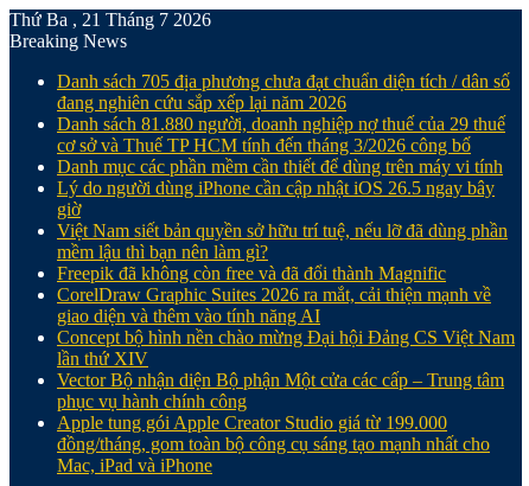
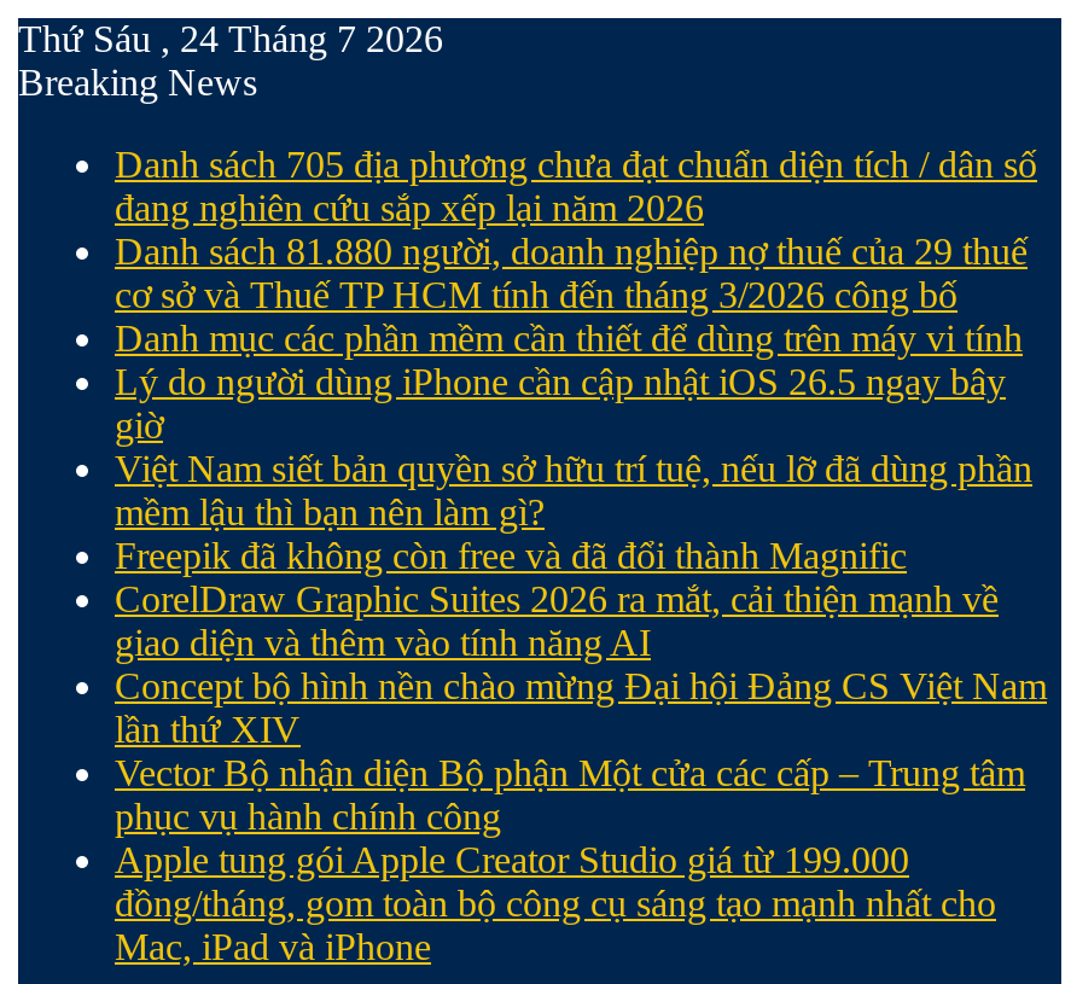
- Thứ Ba , 21 Tháng 7 2026
+ Thứ Sáu , 24 Tháng 7 2026
